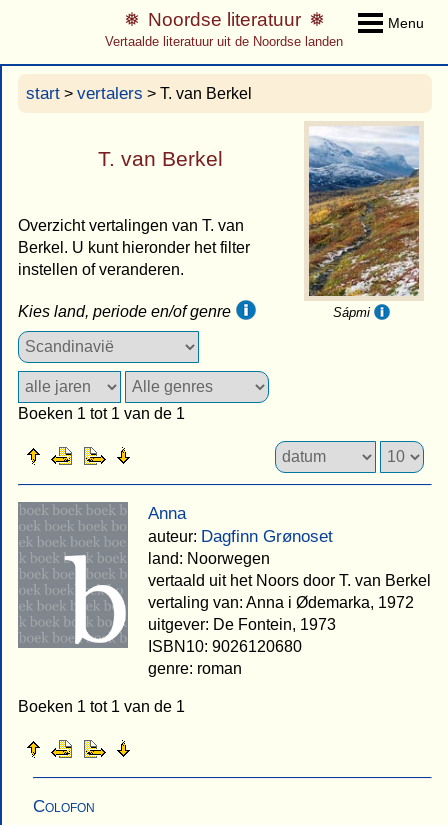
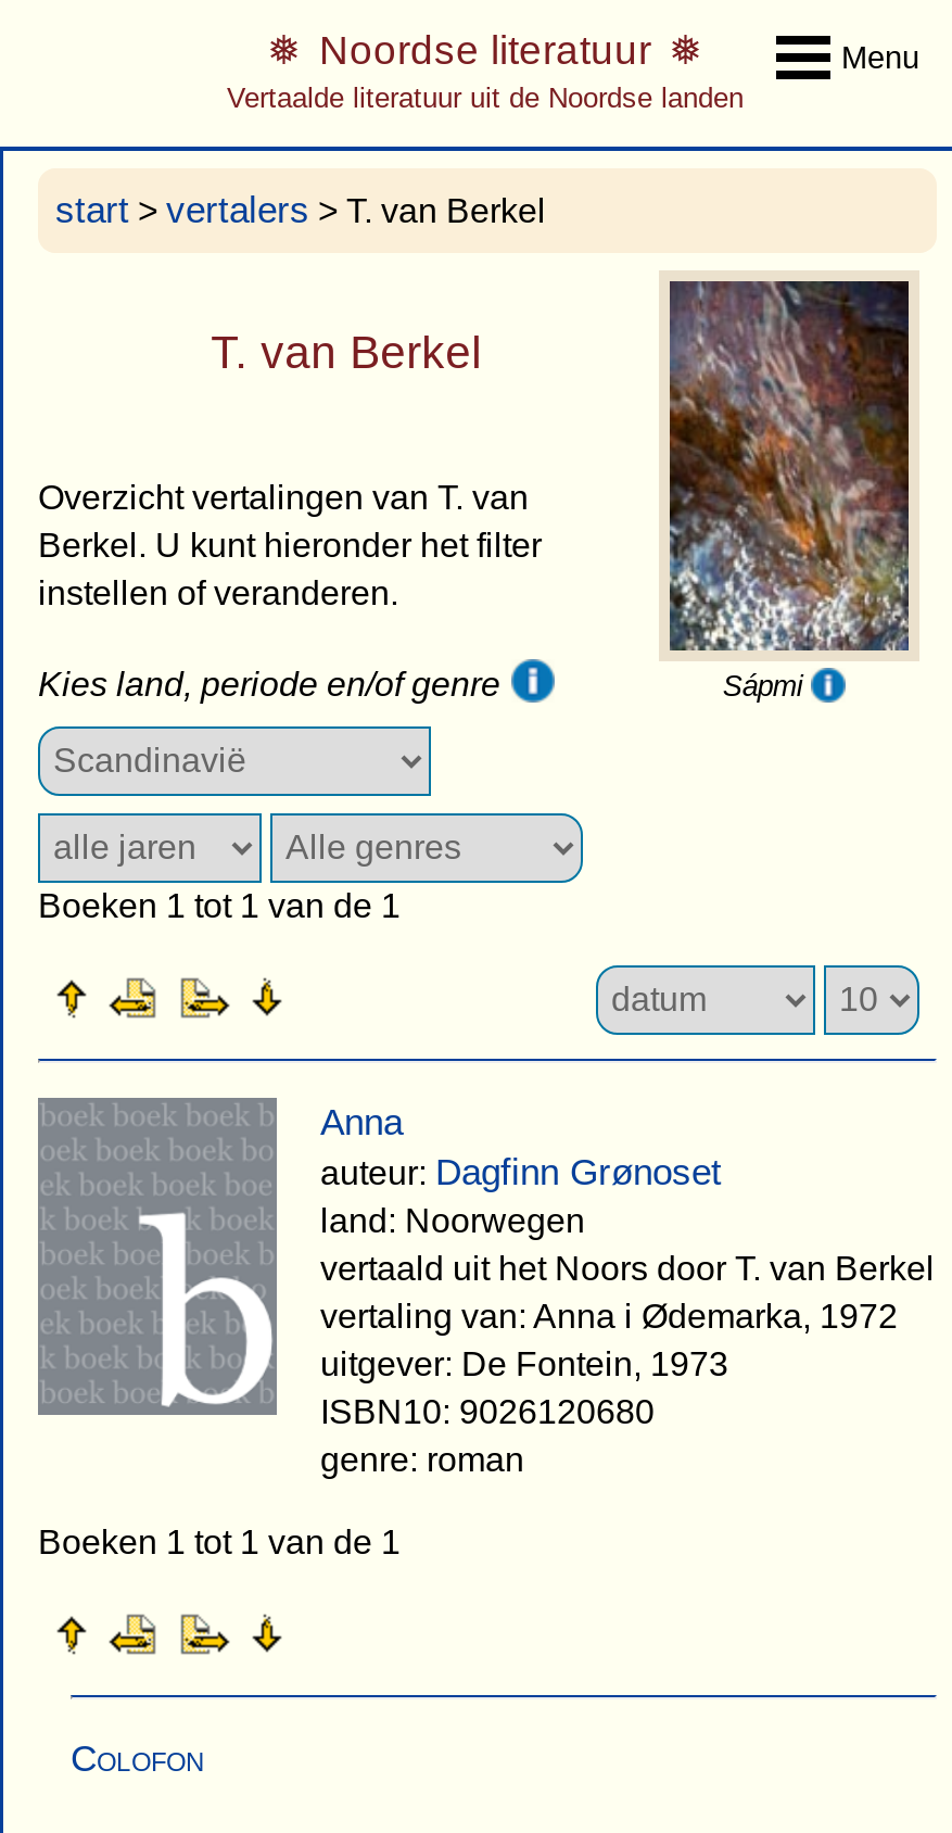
- [image]
+ [image]
